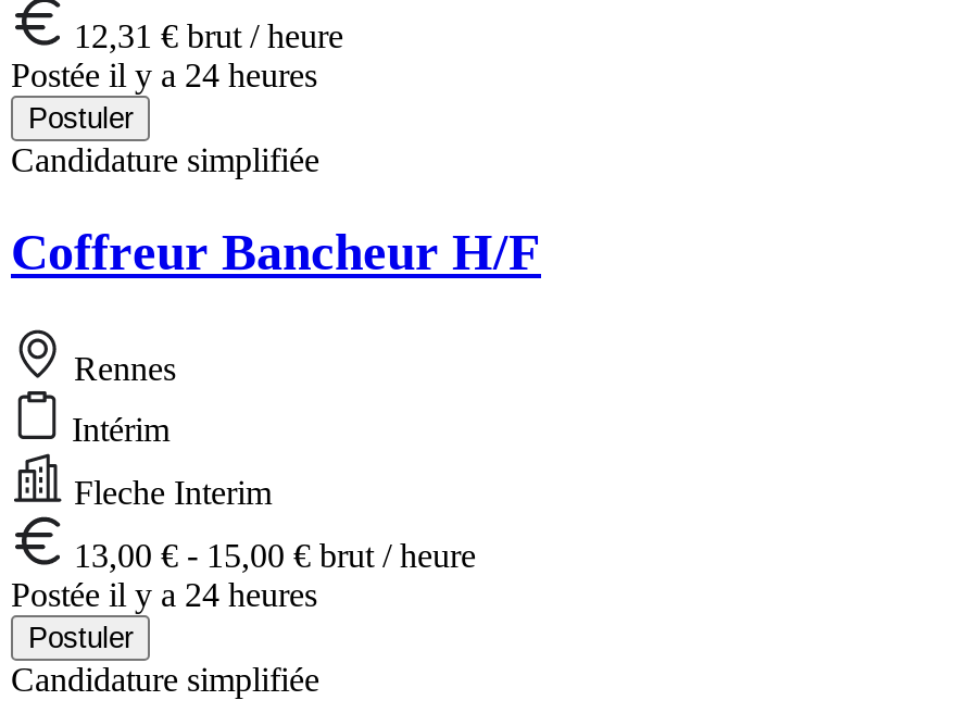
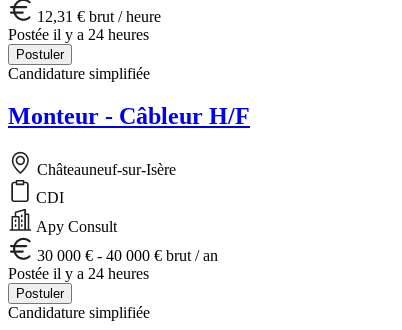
- Coffreur Bancheur H/F
+ Monteur - Câbleur H/F

- Rennes
+ Châteauneuf-sur-Isère

- Intérim
+ CDI

- Fleche Interim
+ Apy Consult

- 13,00 € - 15,00 € brut / heure
+ 30 000 € - 40 000 € brut / an
